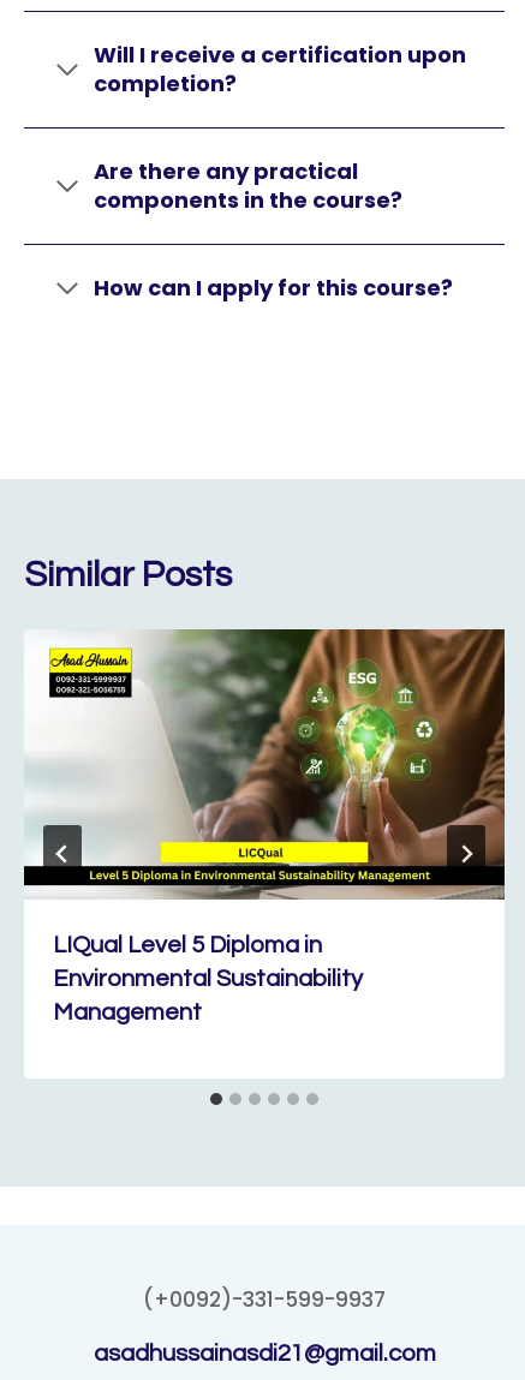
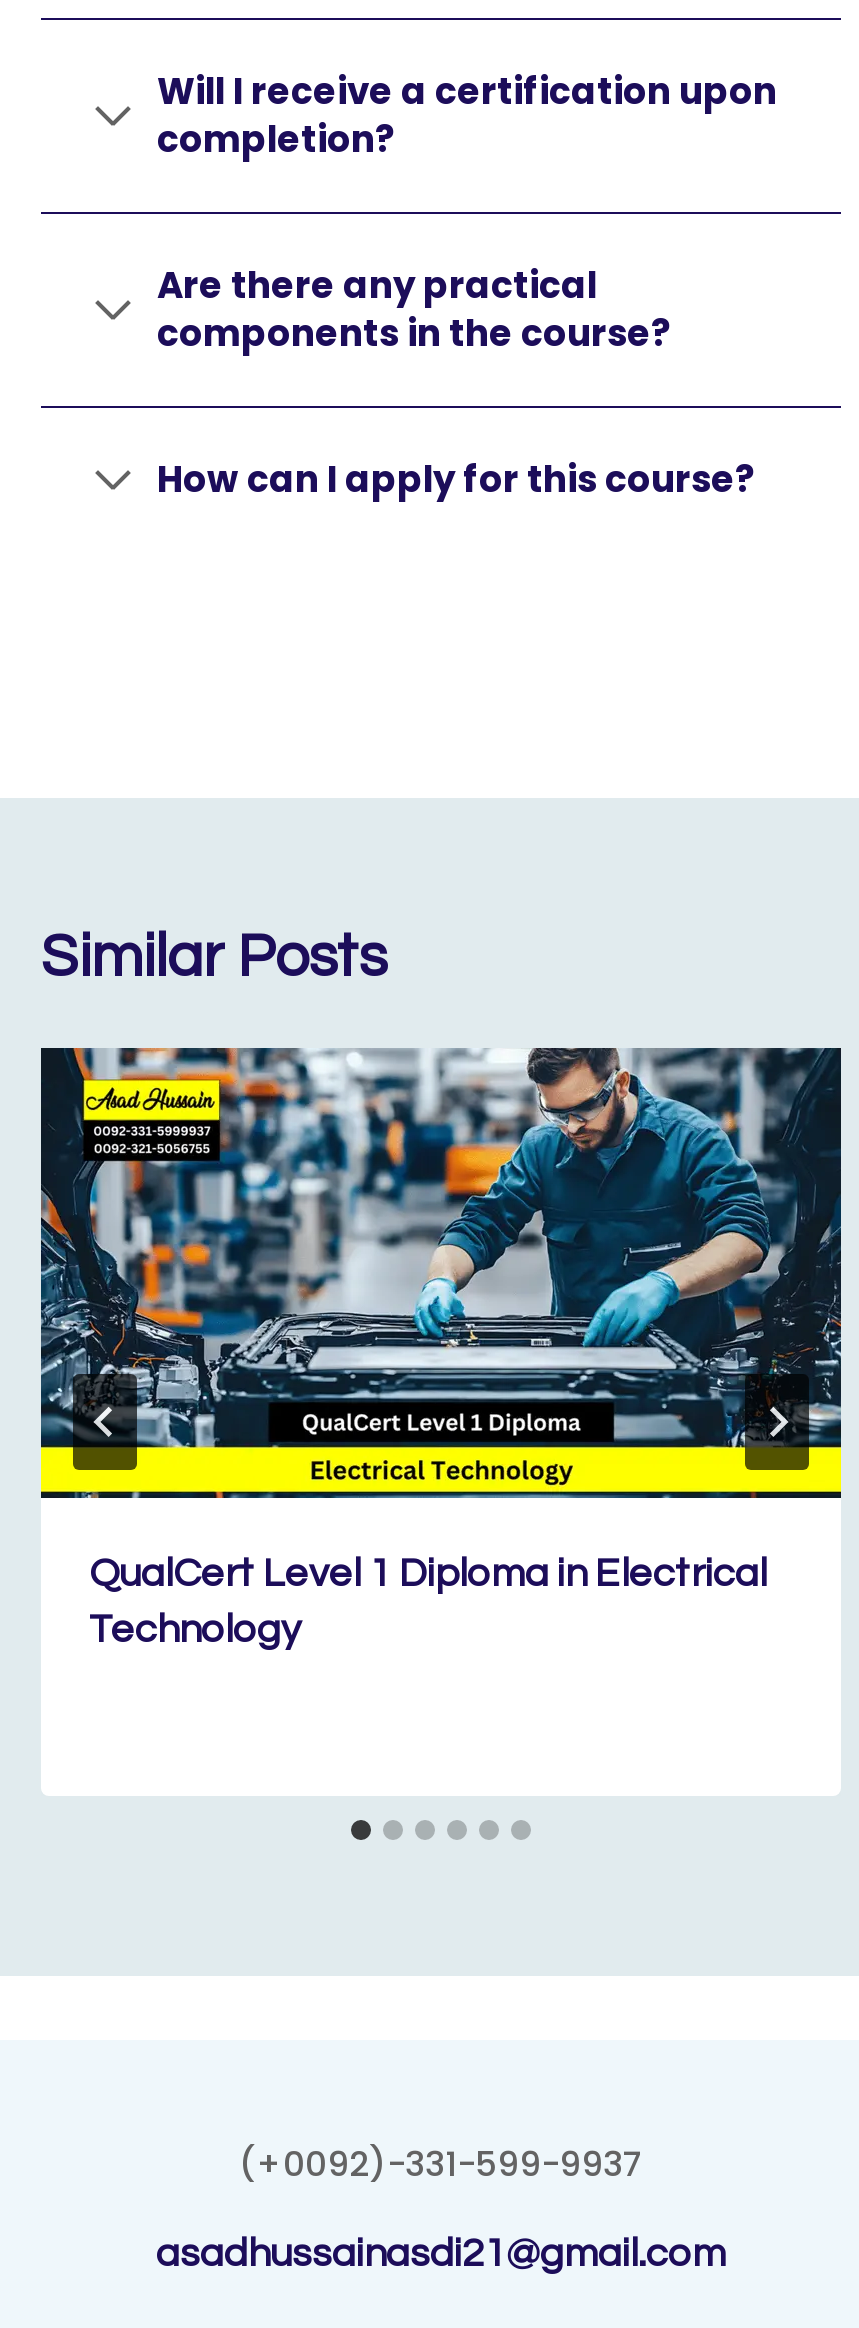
- [image]
- LIQual Level 5 Diploma in
- Environmental Sustainability
- Management
+ [image]
+ QualCert Level 1 Diploma in Electrical
+ Technology
